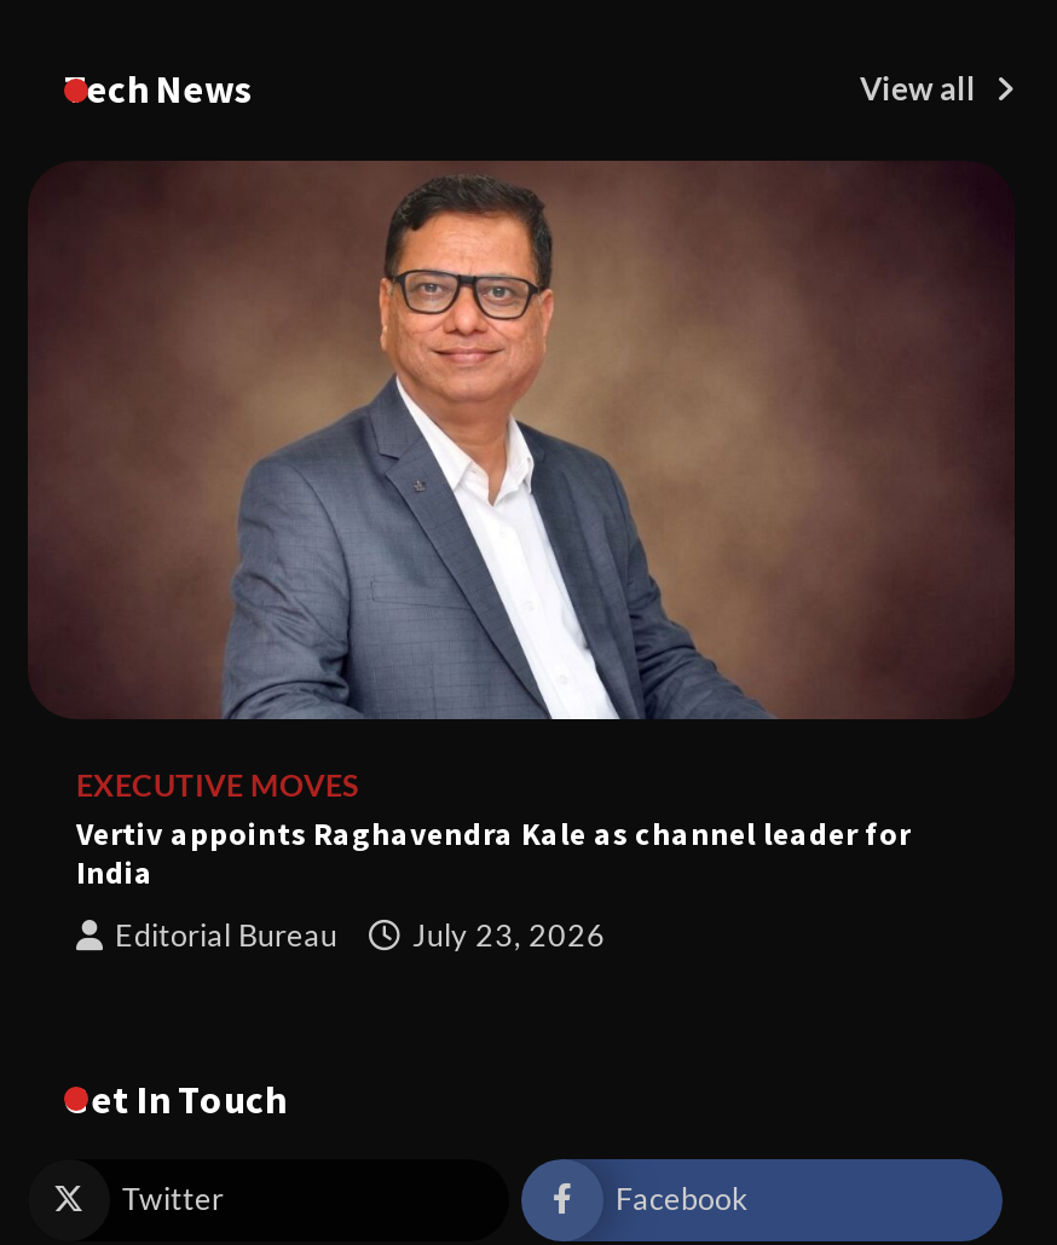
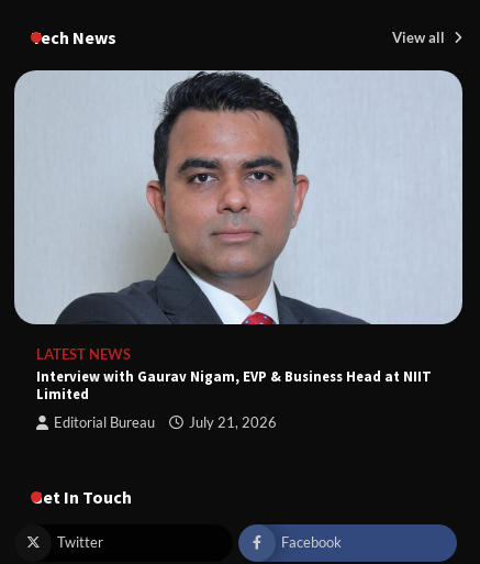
- [image]
- EXECUTIVE MOVES
- Vertiv appoints Raghavendra Kale as channel leader for
- India
+ [image]
+ LATEST NEWS
+ Interview with Gaurav Nigam, EVP & Business Head at NIIT
+ Limited

- July 23, 2026
+ July 21, 2026
